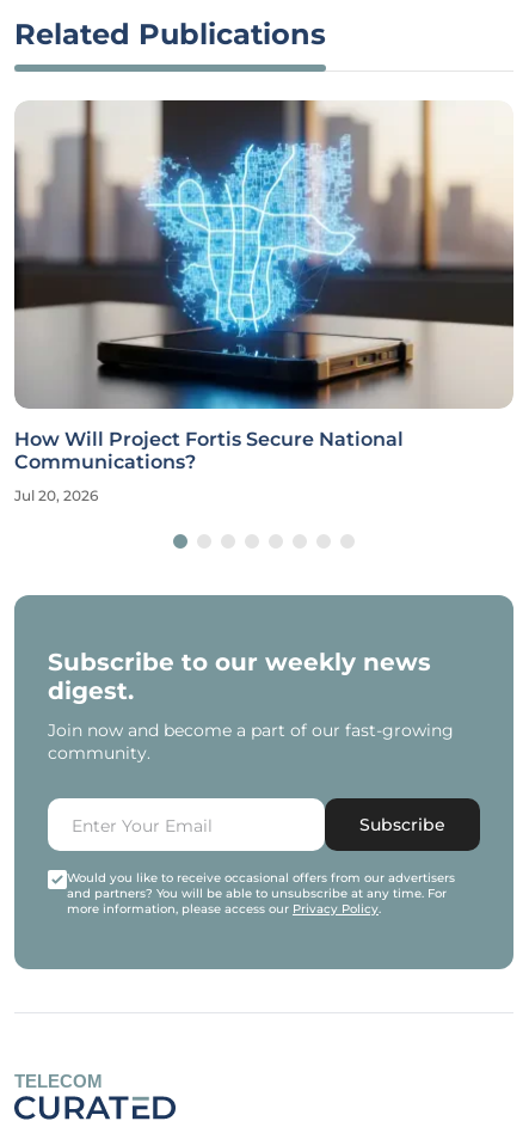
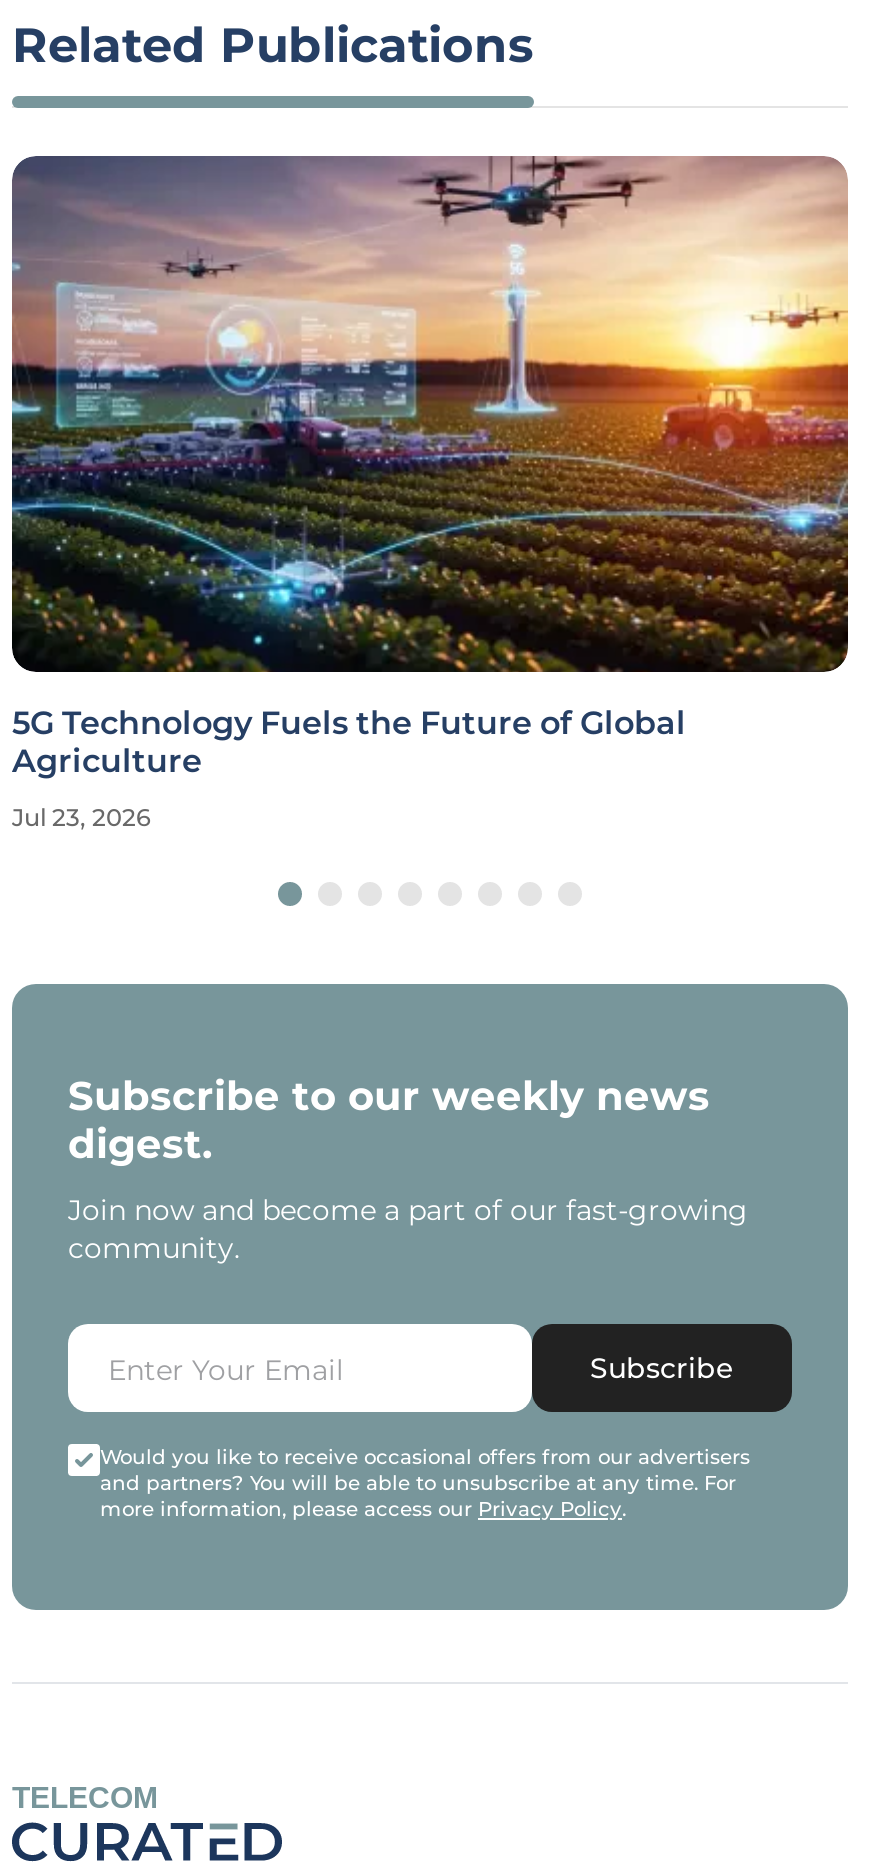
- [image]
- How Will Project Fortis Secure National
- Communications?
+ [image]
+ 5G Technology Fuels the Future of Global
+ Agriculture

- Jul 20, 2026
+ Jul 23, 2026
